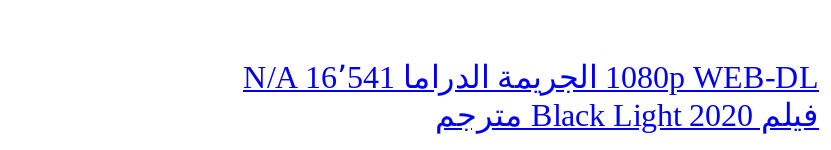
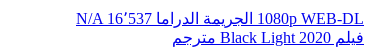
- 1080p WEB-DL الجريمة الدراما N/A 16٬541
+ 1080p WEB-DL الجريمة الدراما N/A 16٬537
